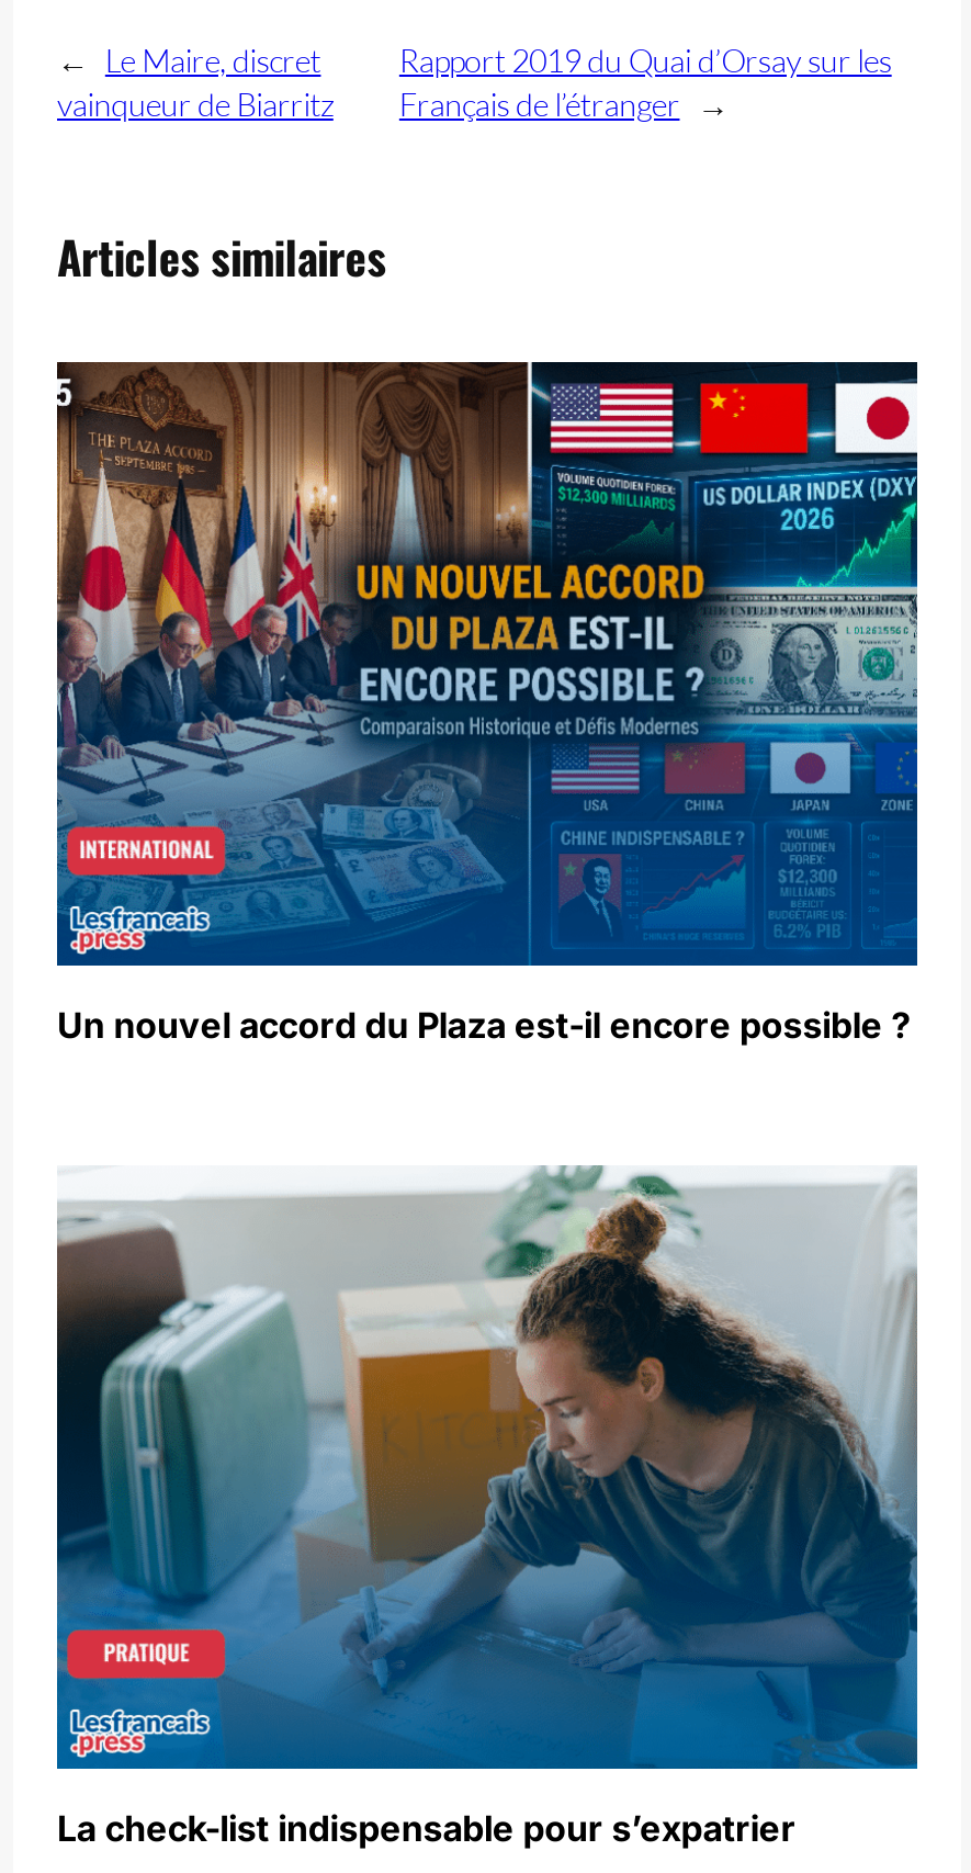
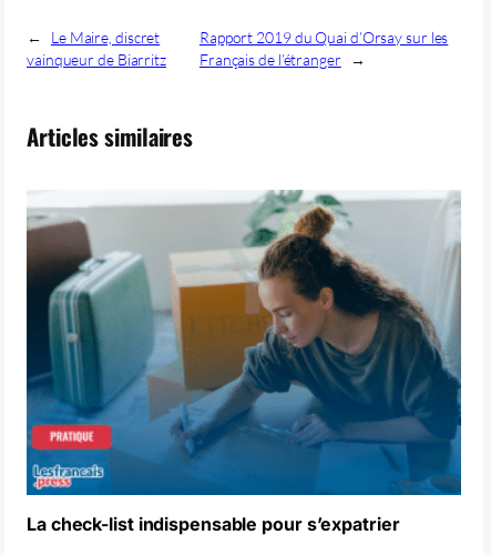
- [image]
- Un nouvel accord du Plaza est-il encore possible ?
